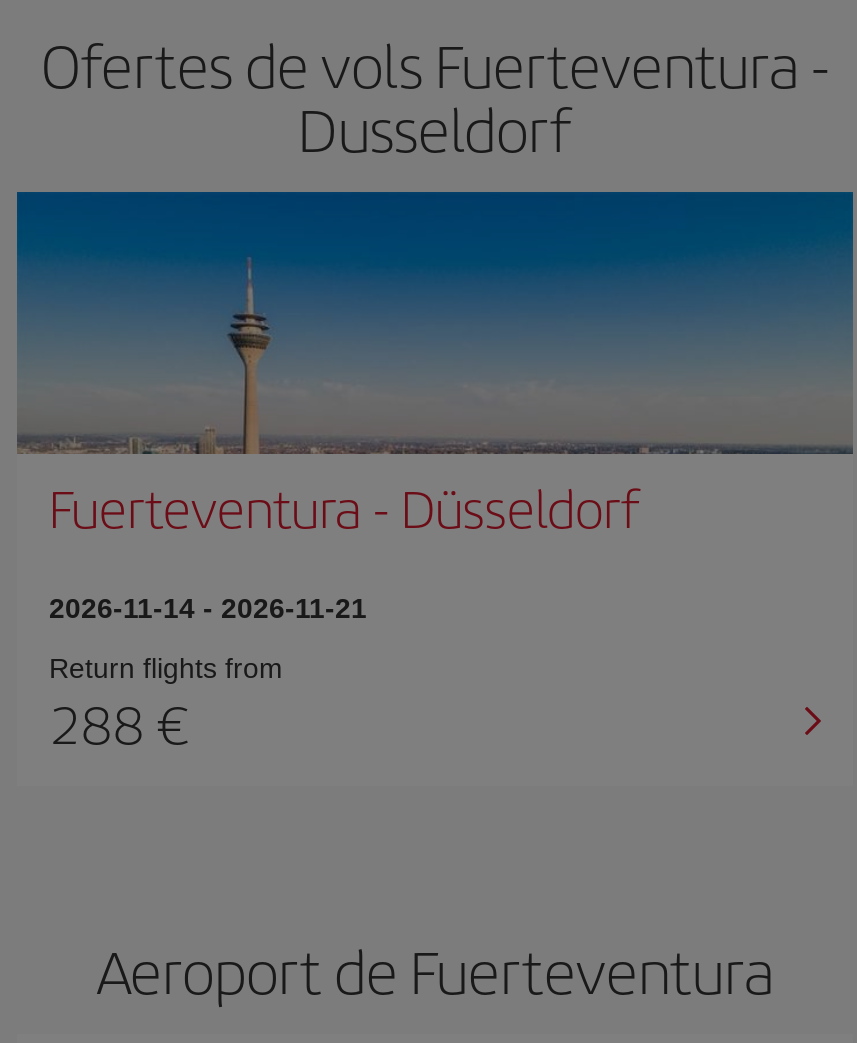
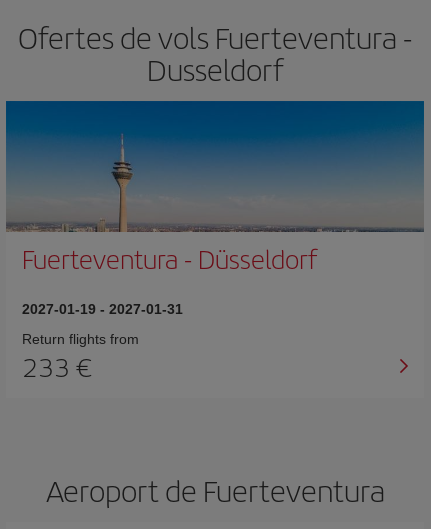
- 2026-11-14 - 2026-11-21
+ 2027-01-19 - 2027-01-31

- 288
+ 233
